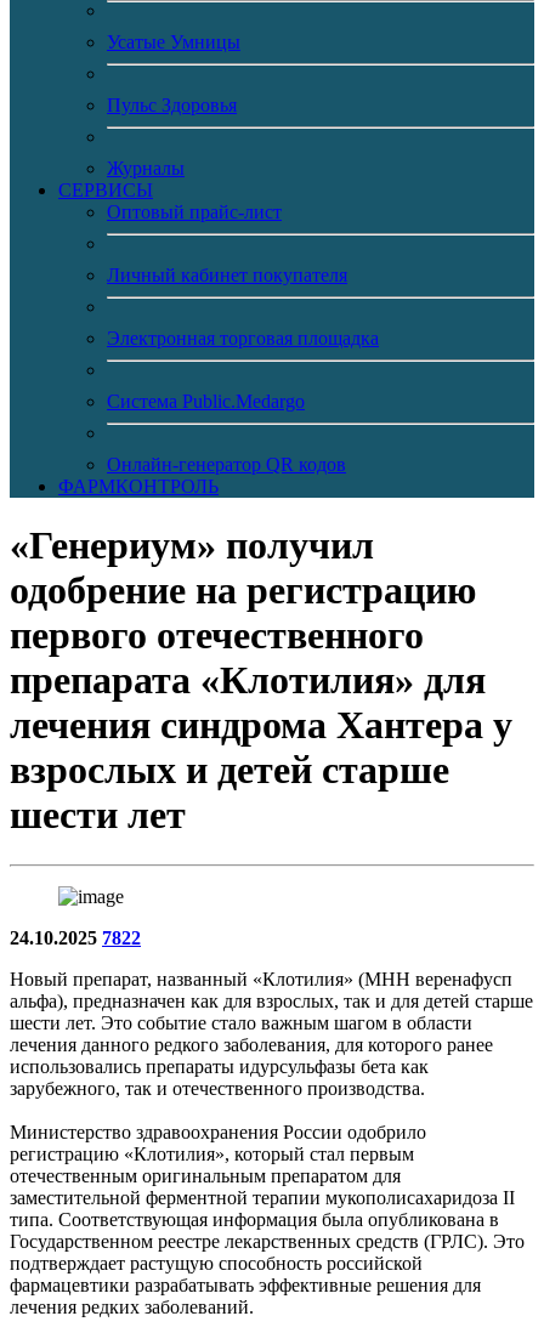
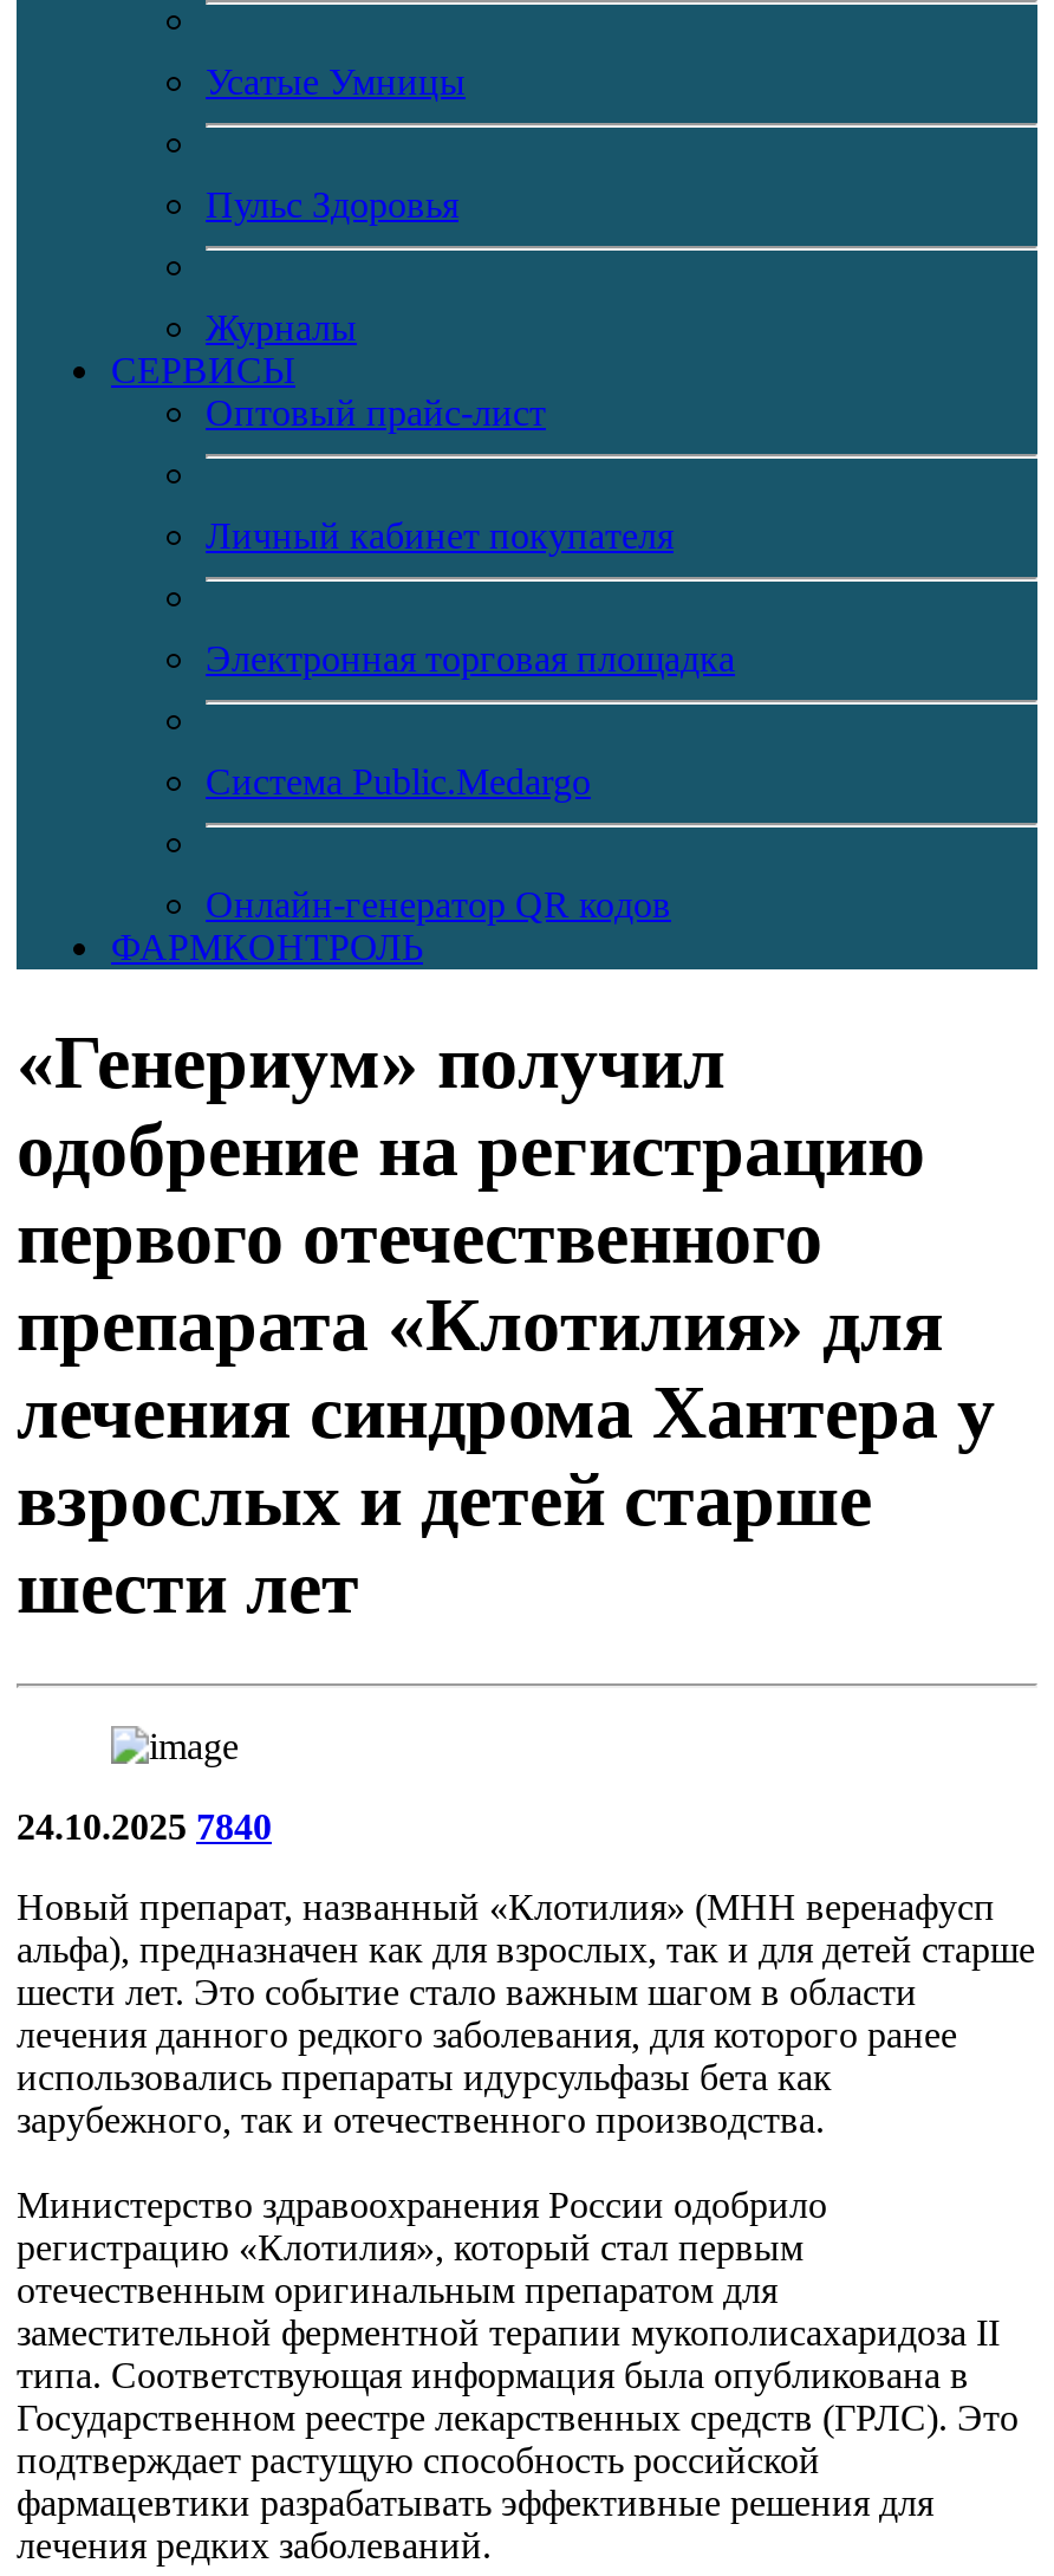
- 24.10.2025 7822
+ 24.10.2025 7840
